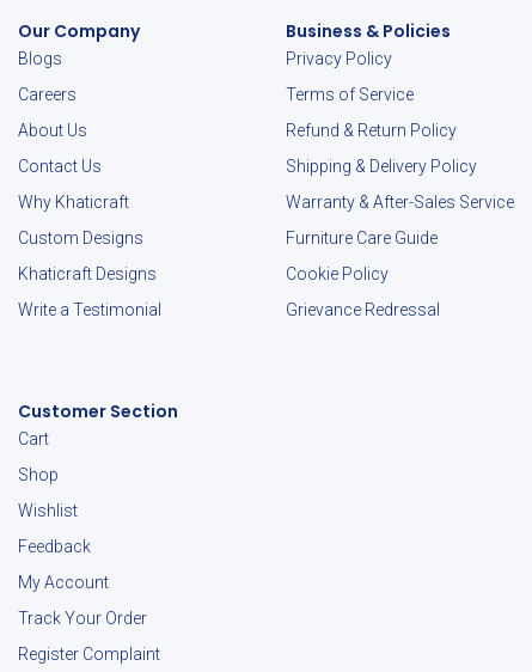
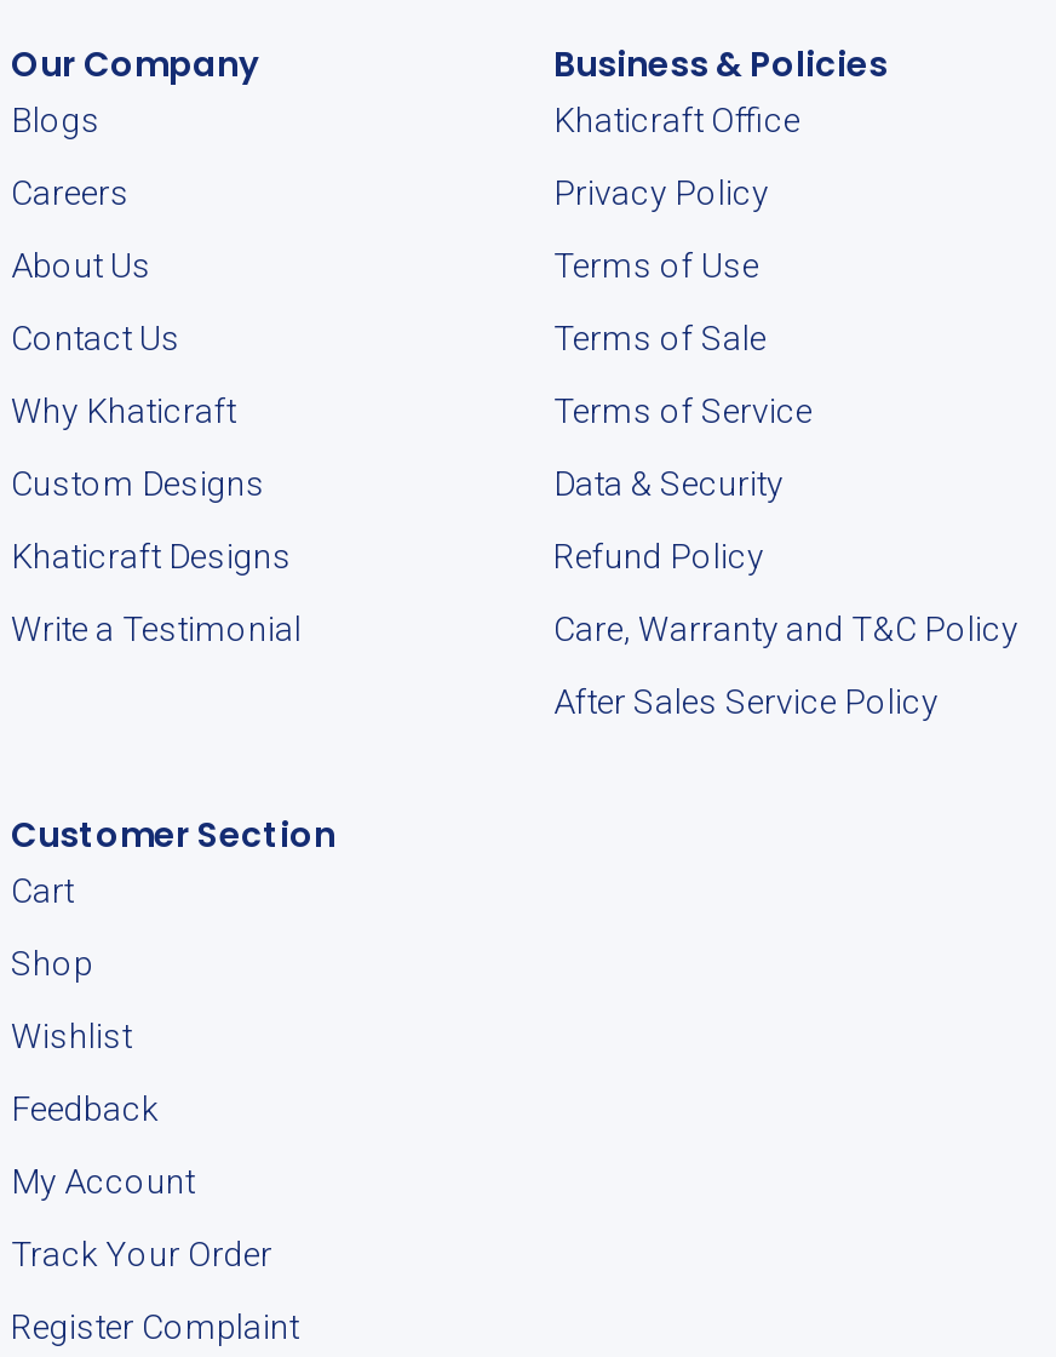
moved down: Privacy Policy

+ Khaticraft Office

moved down: Terms of Service

- Refund & Return Policy
- Shipping & Delivery Policy
- Warranty & After-Sales Service
- Furniture Care Guide
- Cookie Policy
- Grievance Redressal
+ Data & Security
+ Refund Policy
+ Care, Warranty and T&C Policy
+ After Sales Service Policy

+ Terms of Use
+ Terms of Sale
